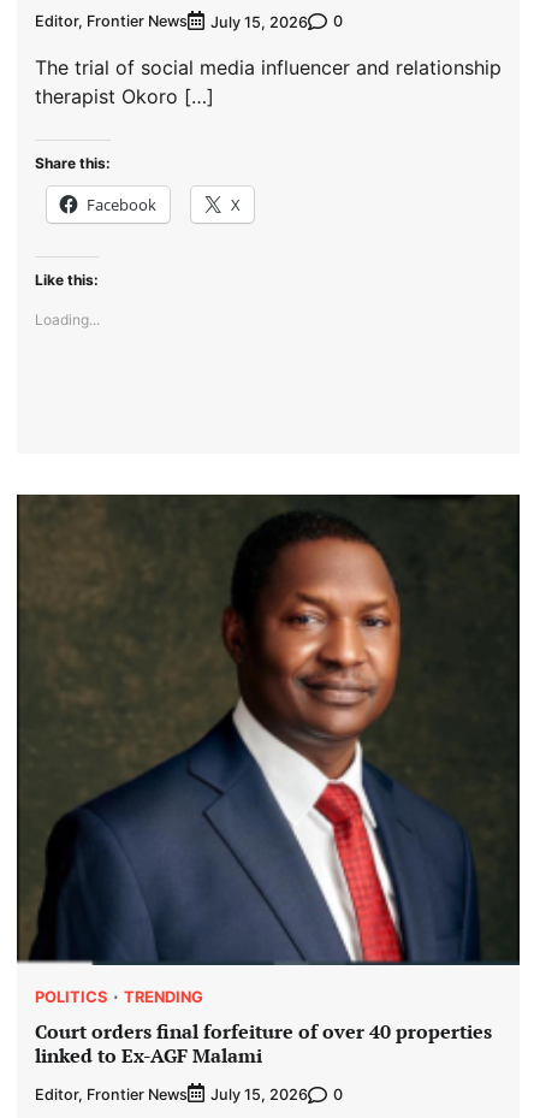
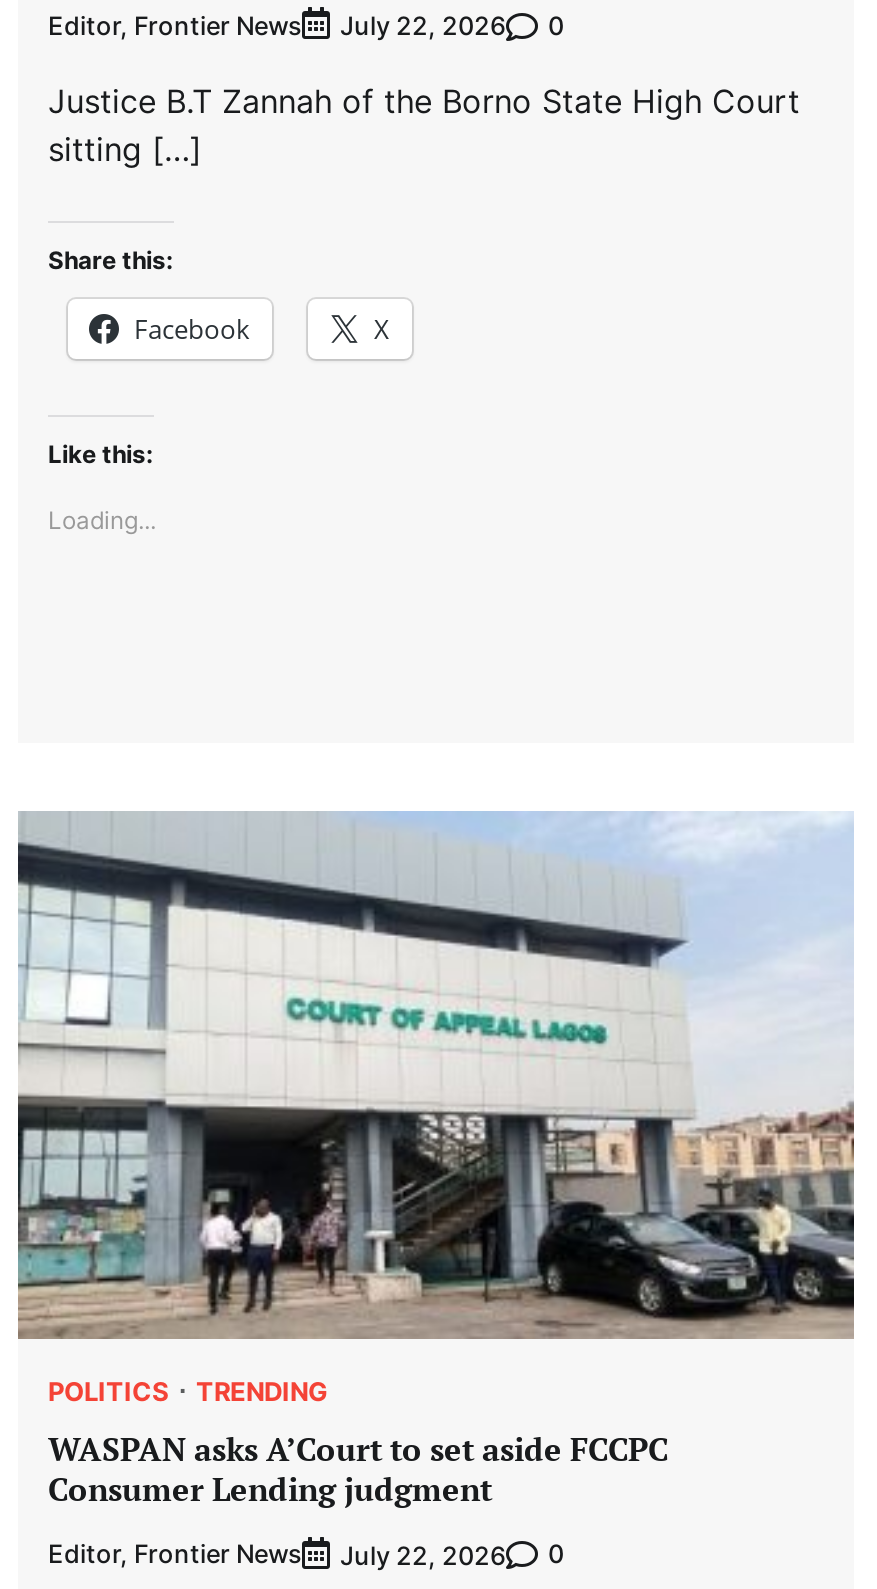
- Editor, Frontier News July 15, 2026 0
+ Editor, Frontier News July 22, 2026 0

- The trial of social media influencer and relationship
- therapist Okoro […]
+ Justice B.T Zannah of the Borno State High Court
+ sitting […]

- [image]
+ [image]

- Court orders final forfeiture of over 40 properties
- linked to Ex-AGF Malami
+ WASPAN asks A’Court to set aside FCCPC
+ Consumer Lending judgment

- Editor, Frontier News July 15, 2026 0
+ Editor, Frontier News July 22, 2026 0
